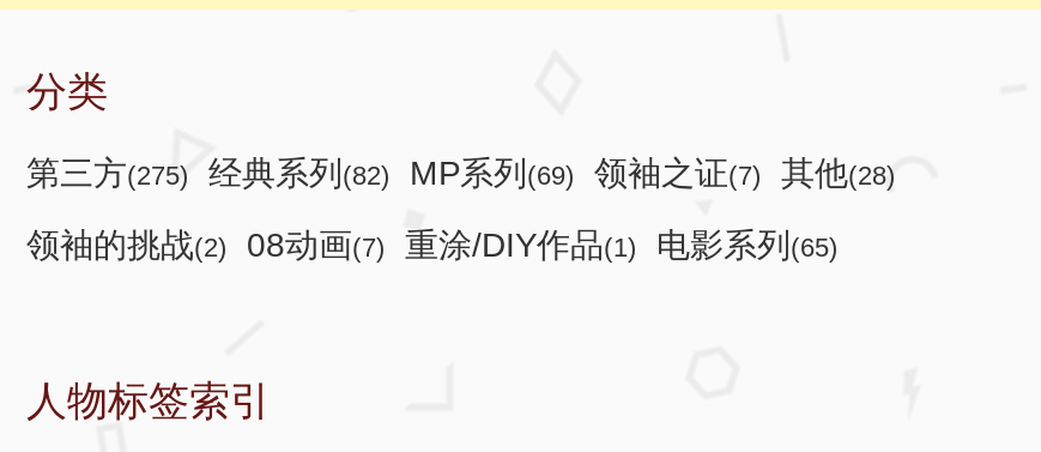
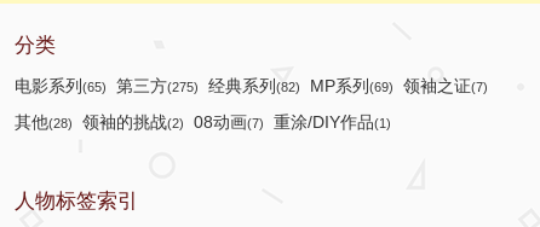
- 第三方(275) 经典系列(82) MP系列(69) 领袖之证(7) 其他(28)
+ 电影系列(65) 第三方(275) 经典系列(82) MP系列(69) 领袖之证(7)

- 领袖的挑战(2) 08动画(7) 重涂/DIY作品(1) 电影系列(65)
+ 其他(28) 领袖的挑战(2) 08动画(7) 重涂/DIY作品(1)
